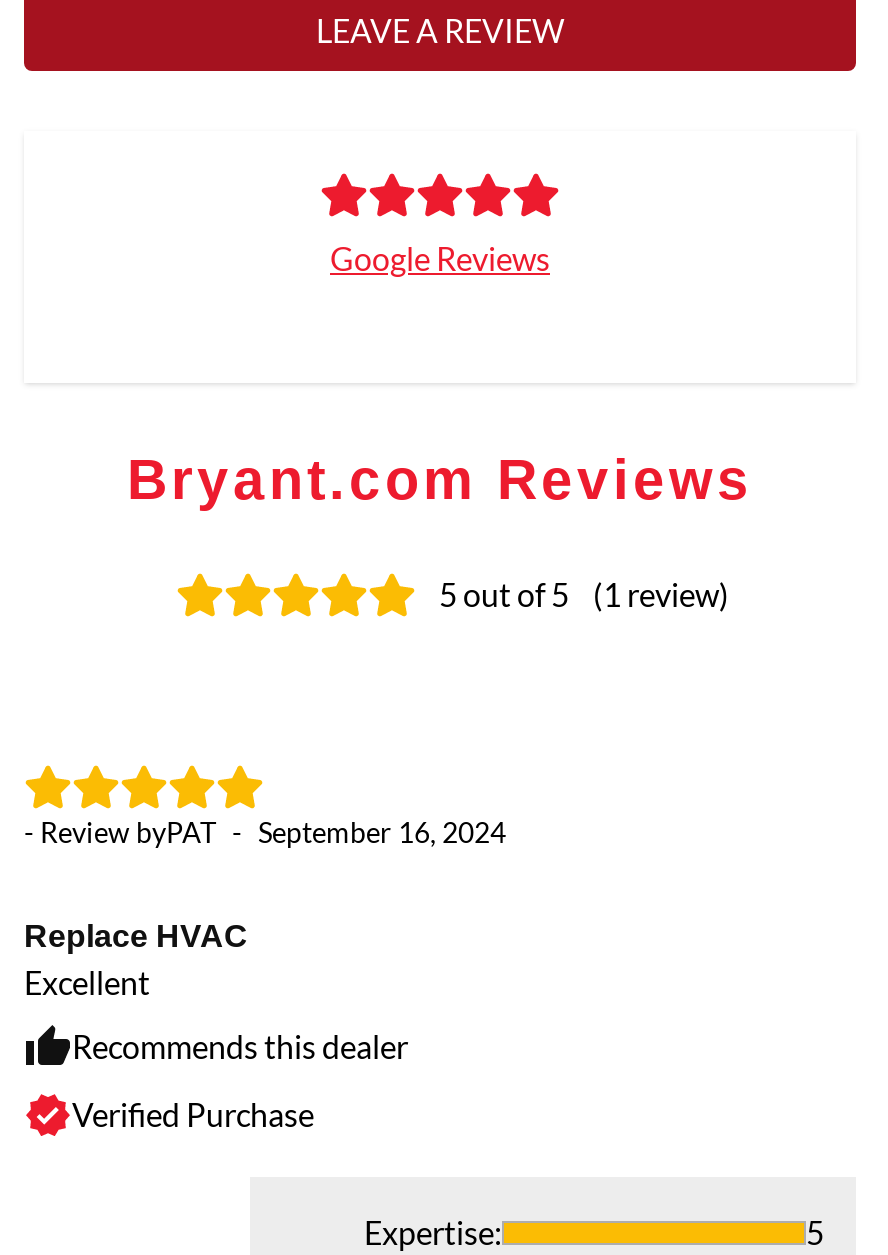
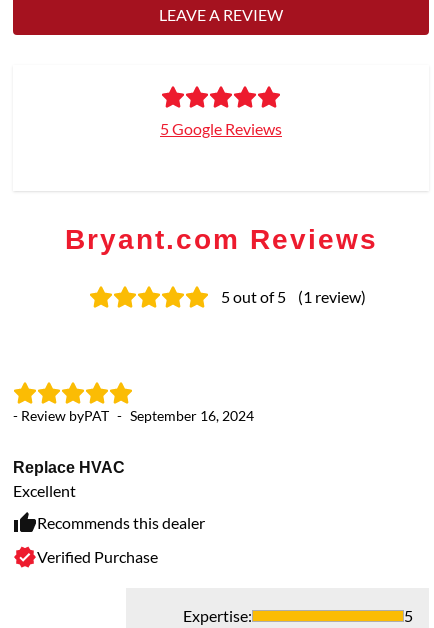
- Google Reviews
+ 5 Google Reviews
